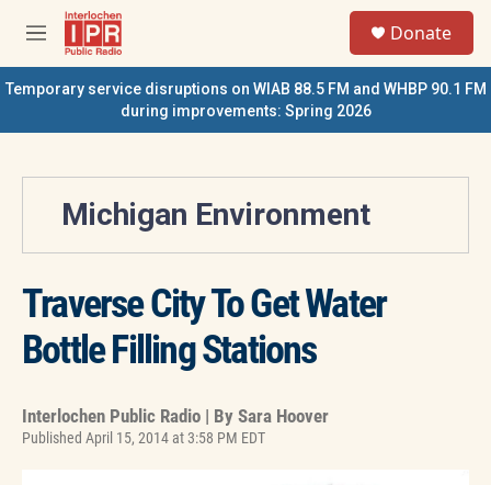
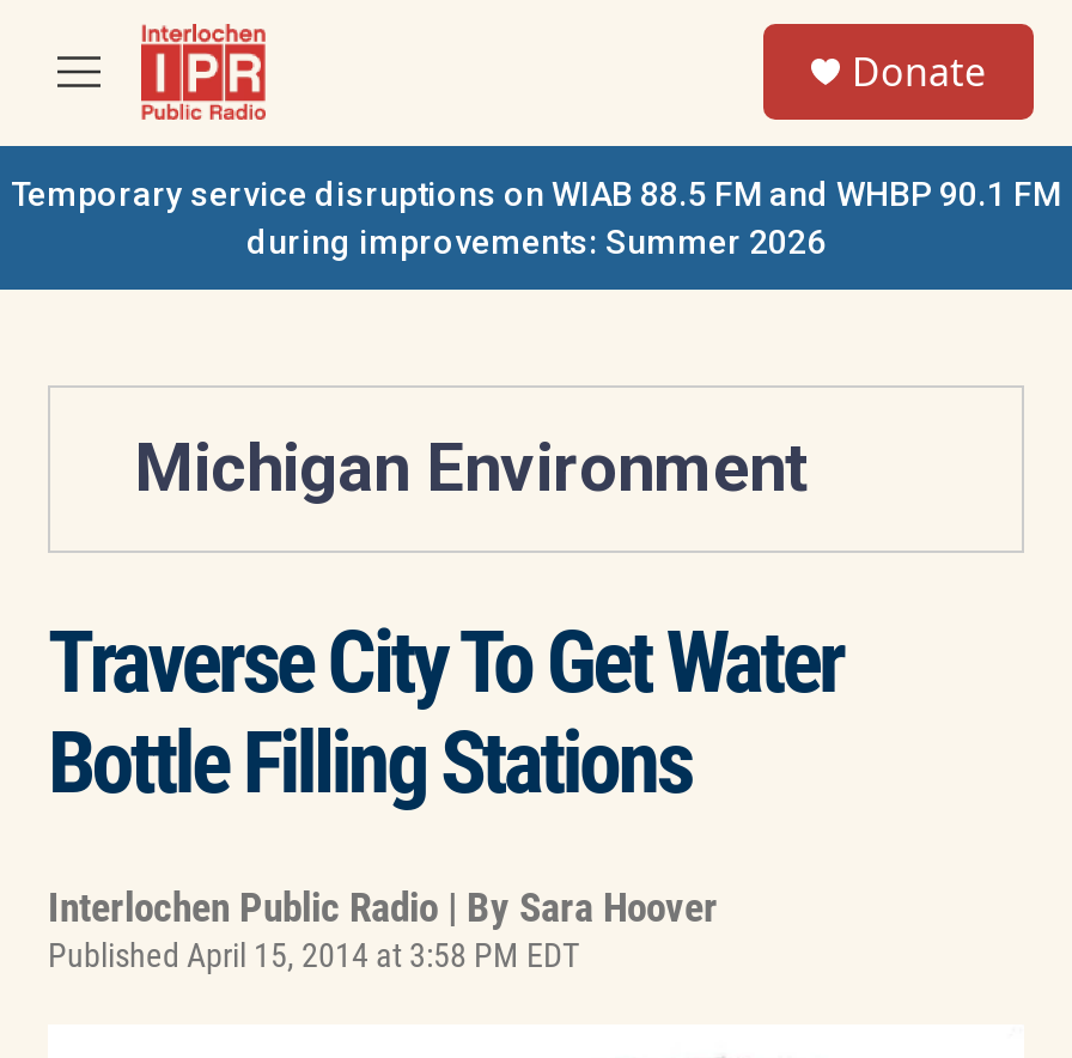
- during improvements: Spring 2026
+ during improvements: Summer 2026
